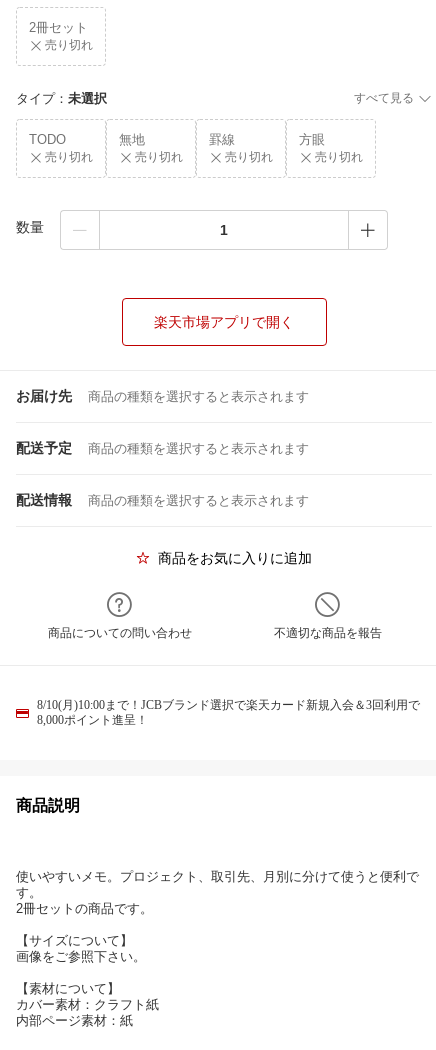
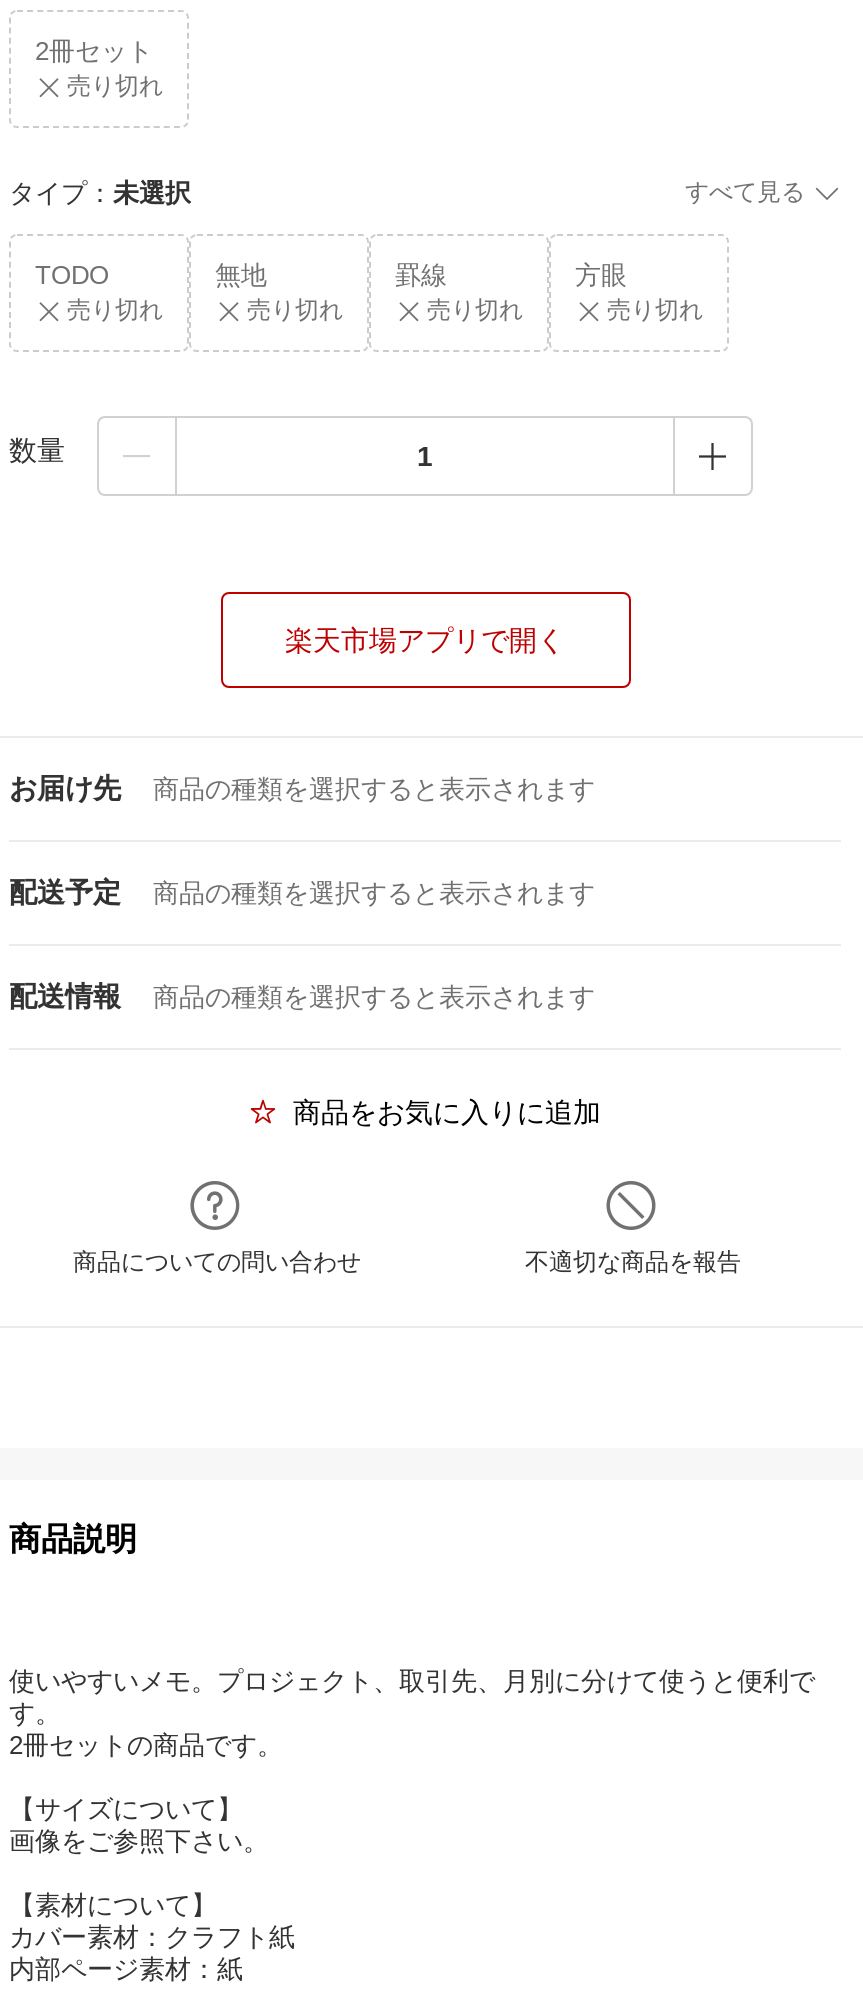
- 8/10(月)10:00まで！JCBブランド選択で楽天カード新規入会＆3回利用で
- 8,000ポイント進呈！
